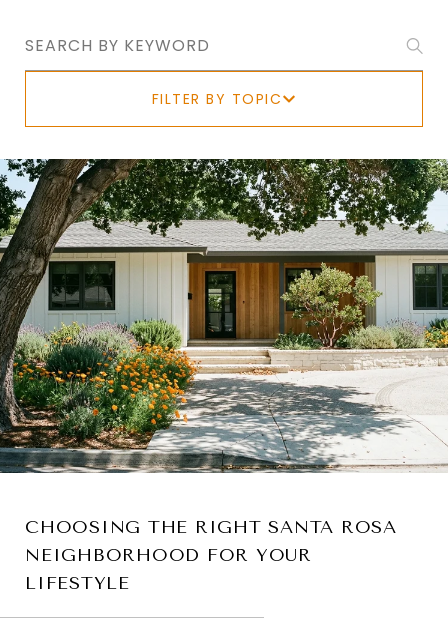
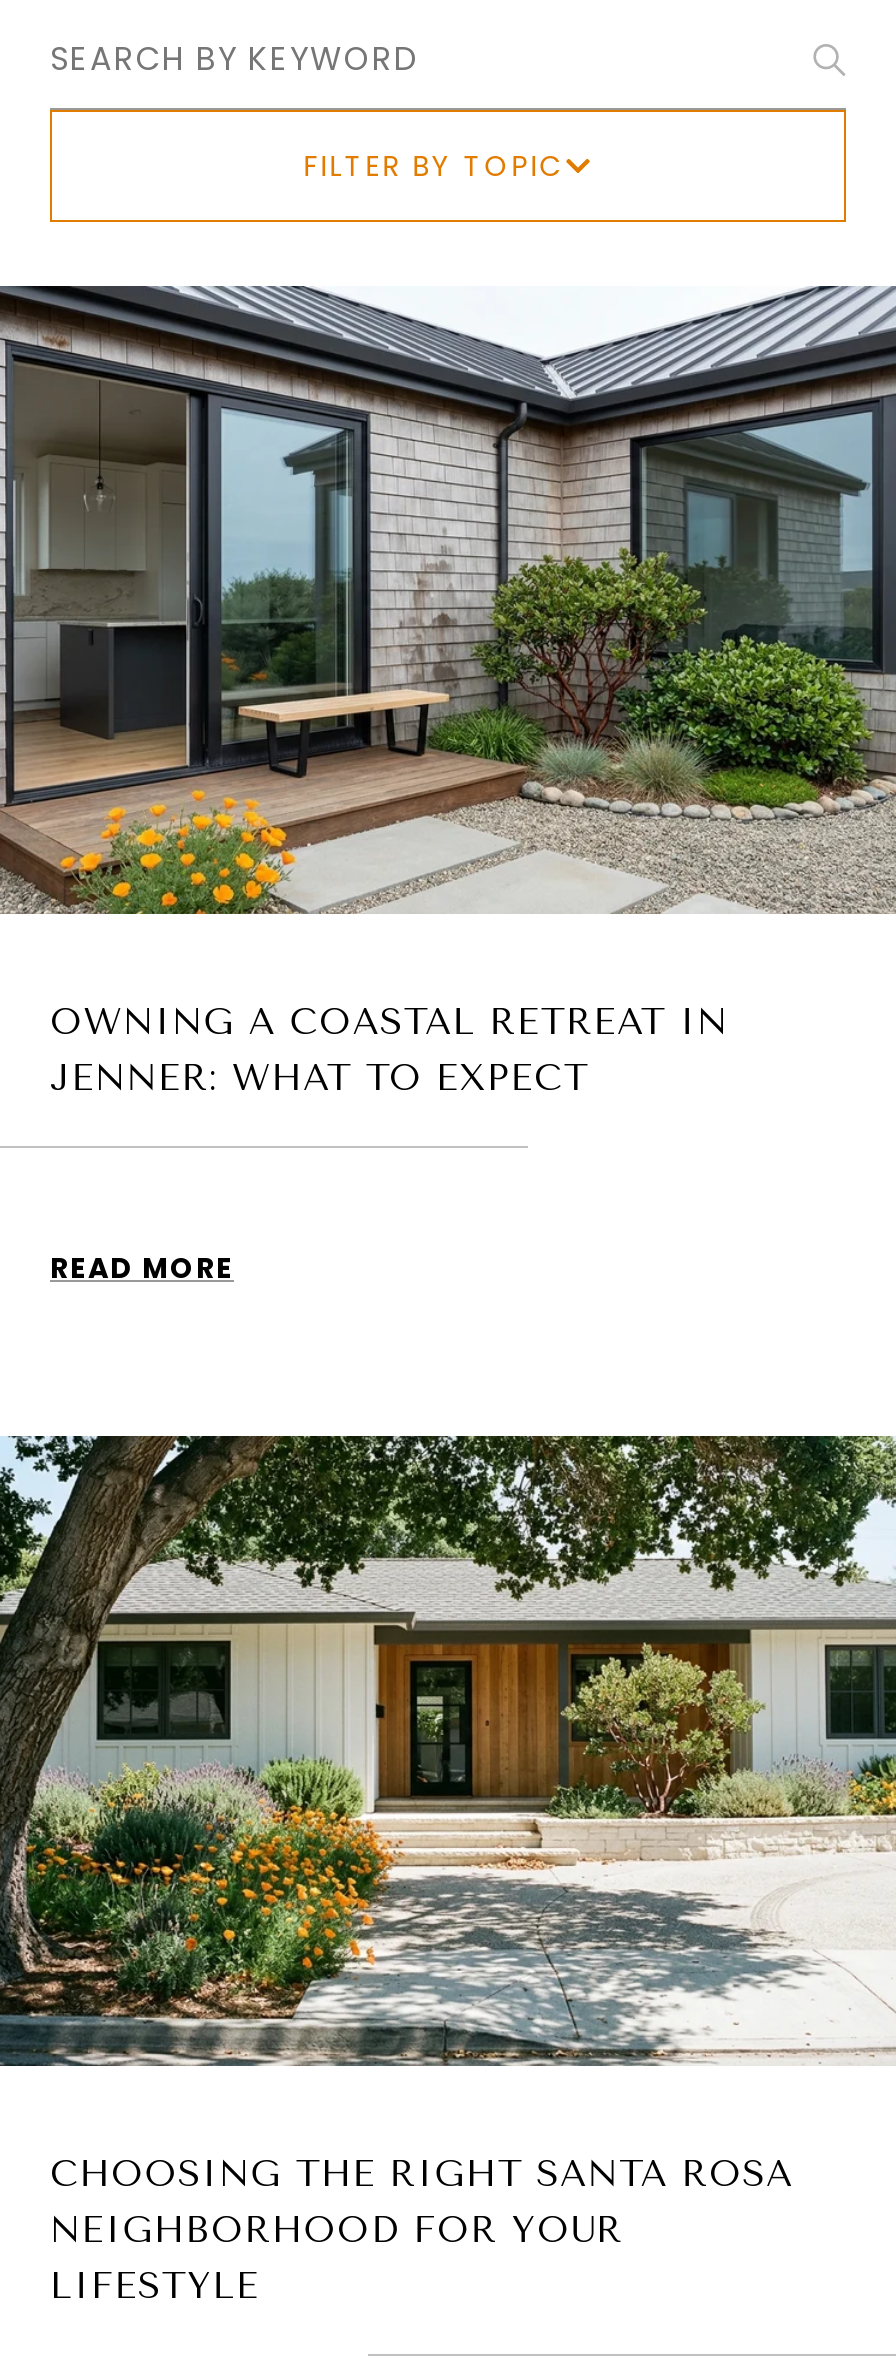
+ [image]

+ OWNING A COASTAL RETREAT IN
+ JENNER: WHAT TO EXPECT

+ READ MORE
